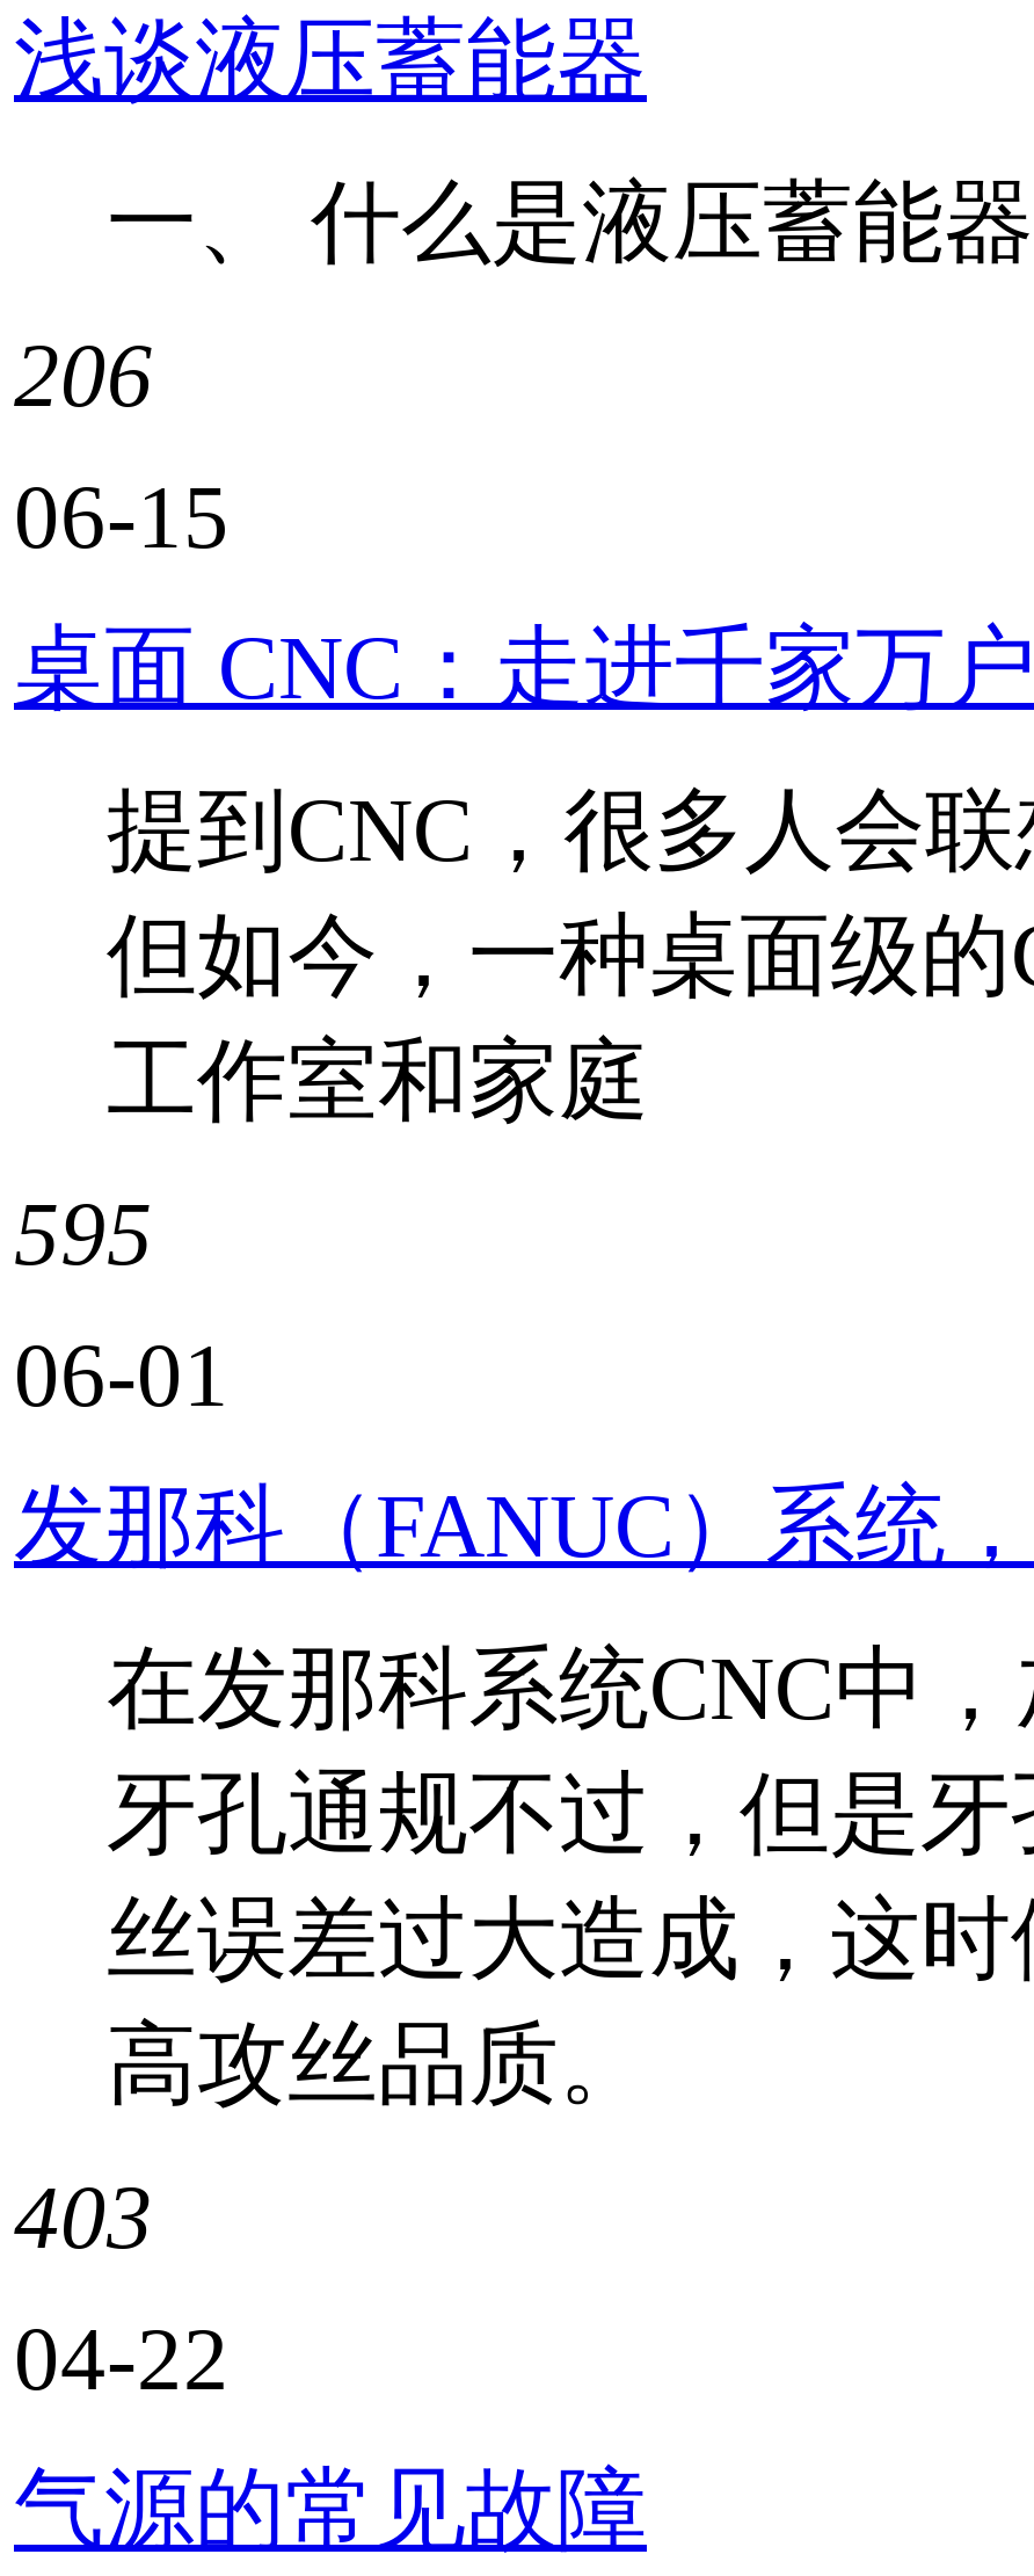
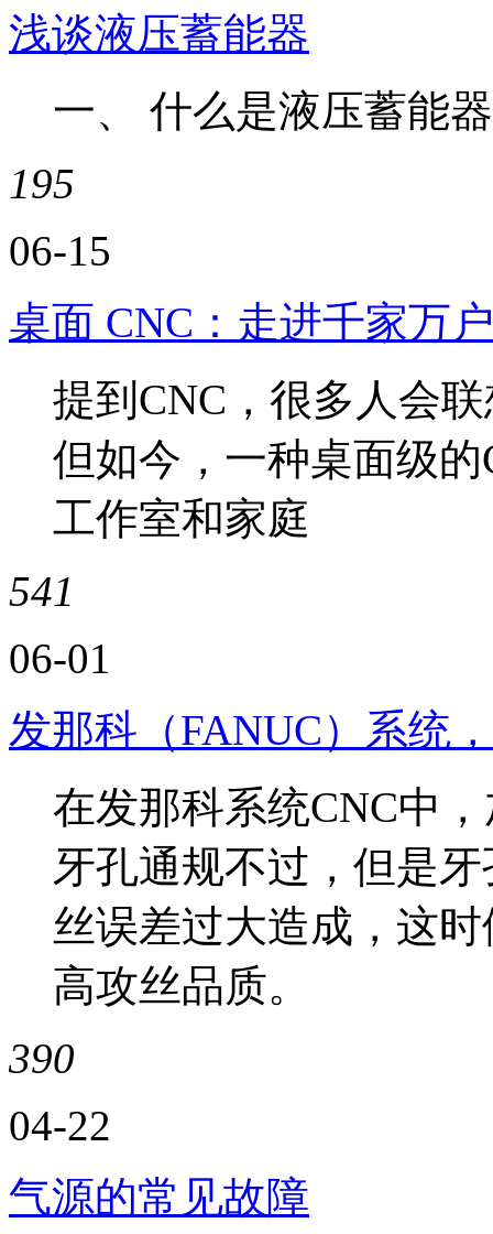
- 206
+ 195

- 595
+ 541

- 403
+ 390
